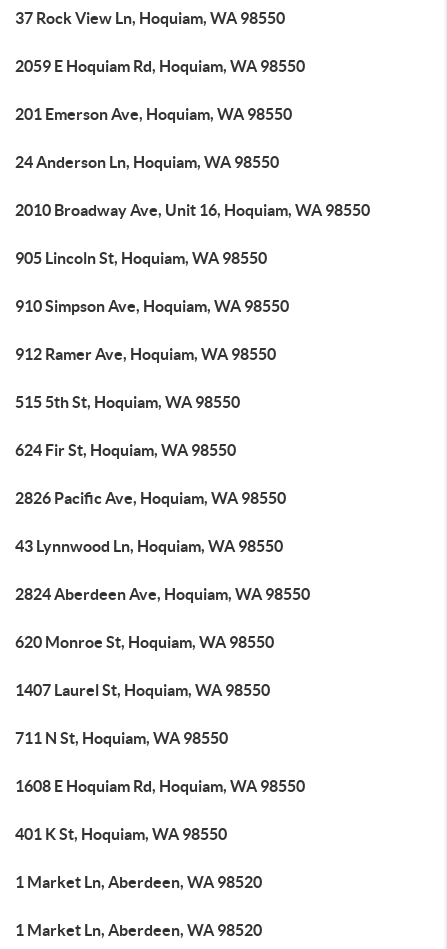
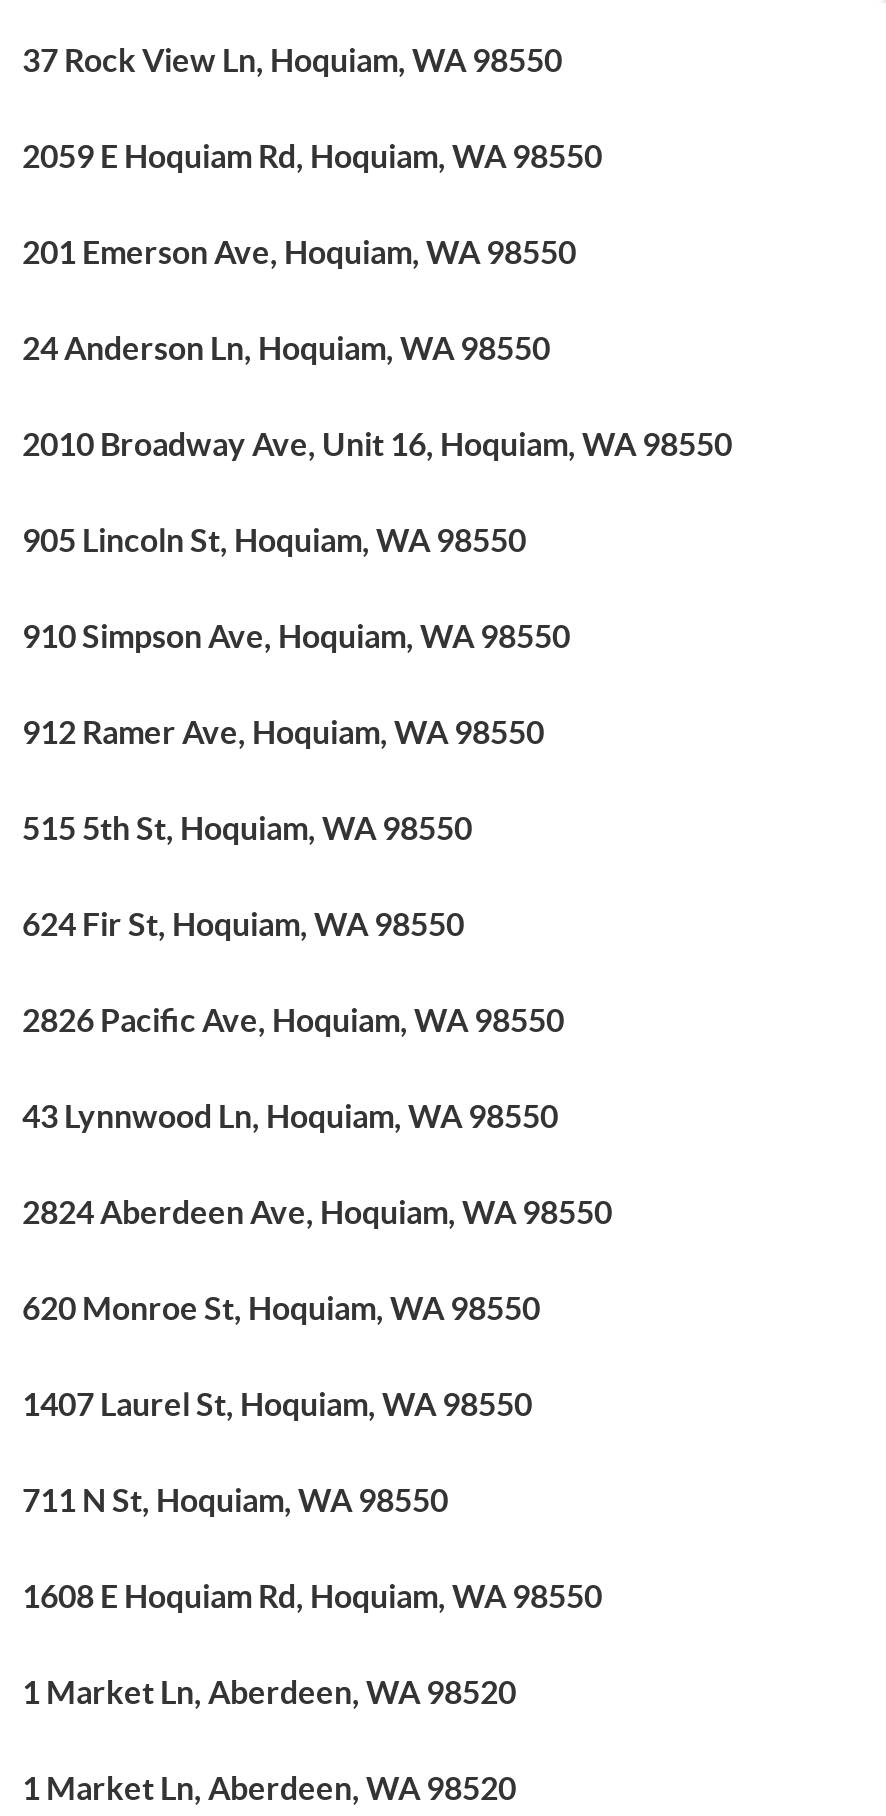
- 401 K St, Hoquiam, WA 98550
